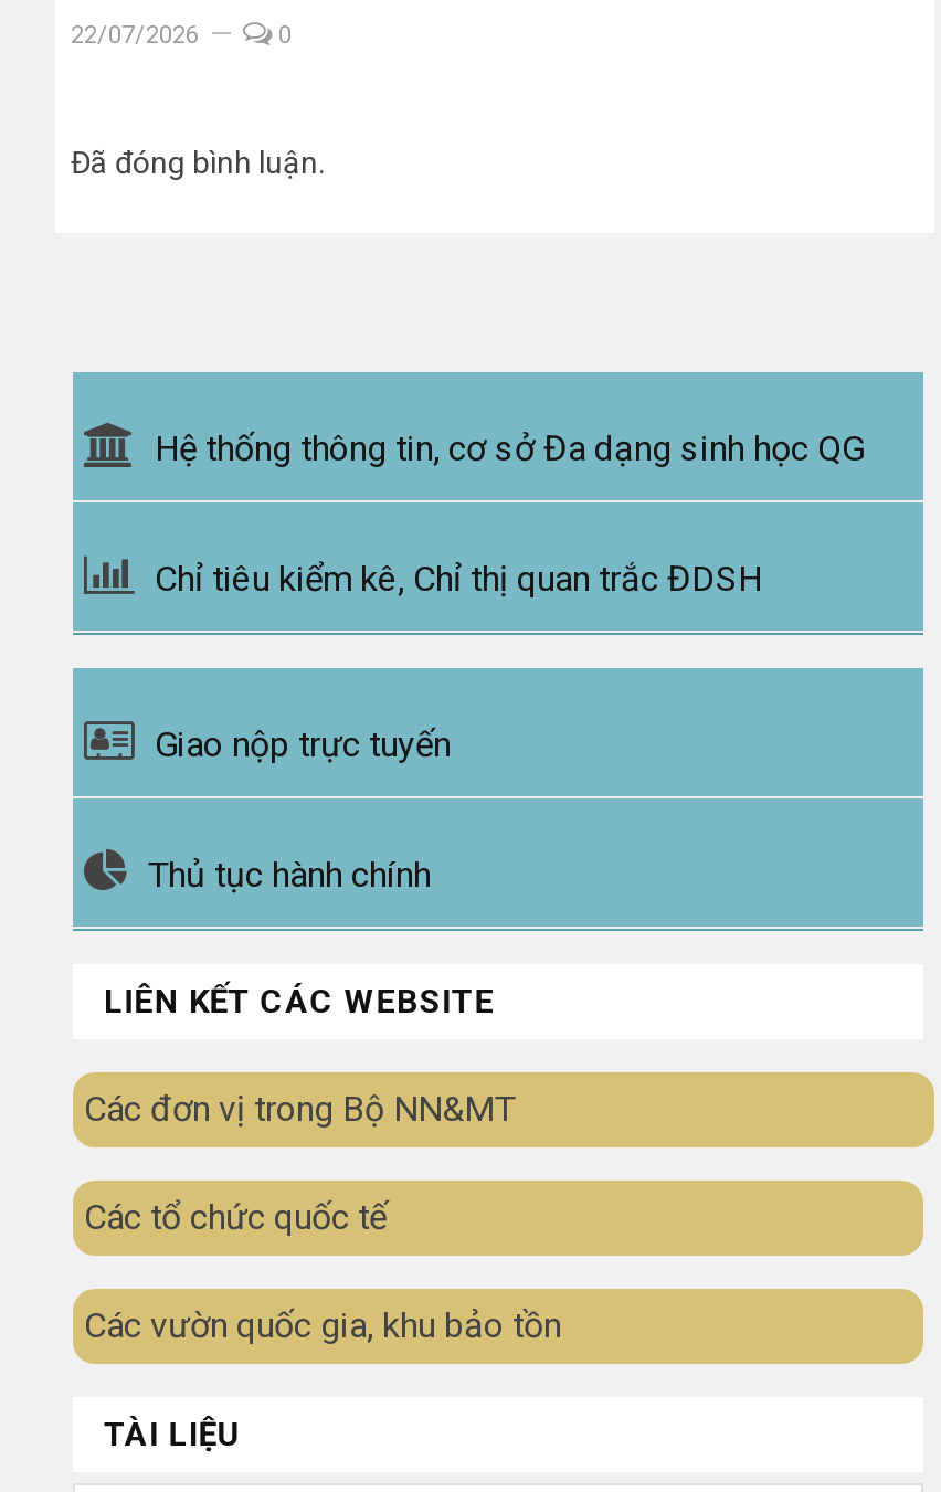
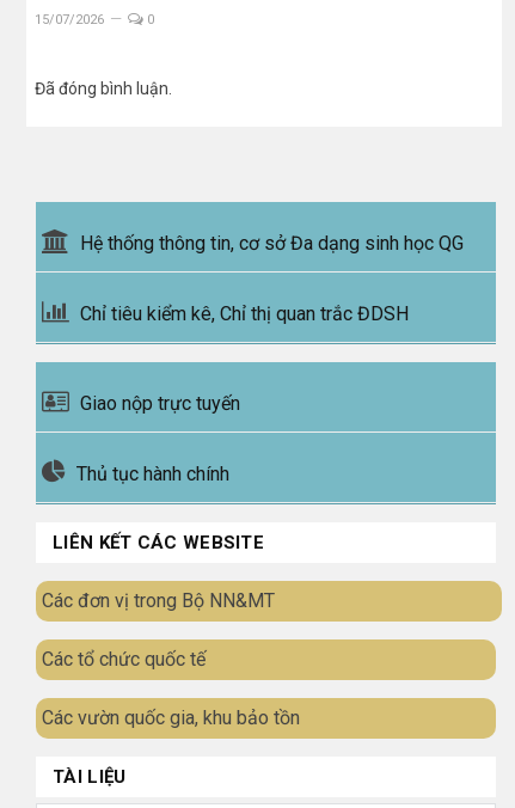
- 22/07/2026
+ 15/07/2026
